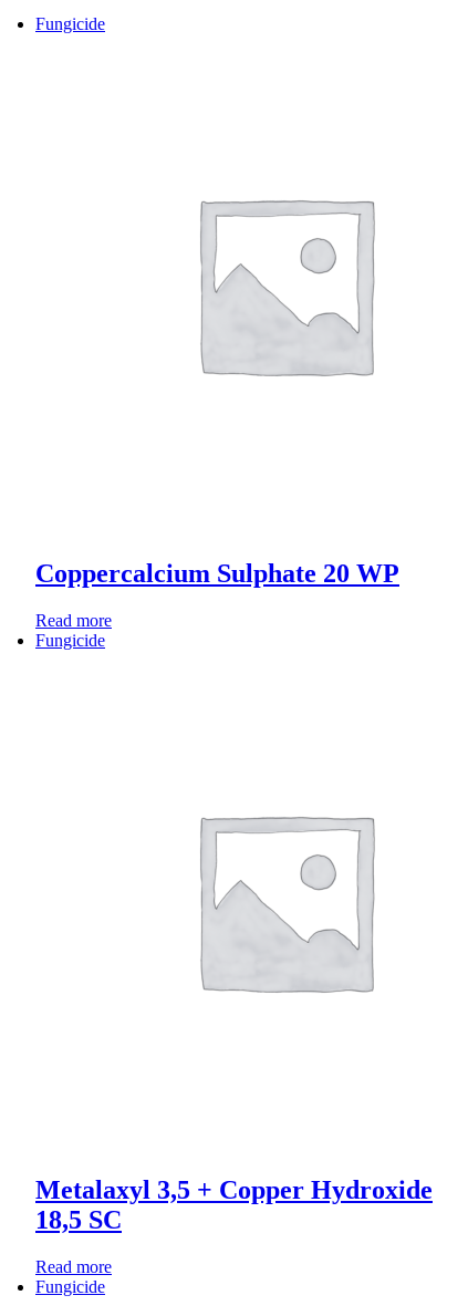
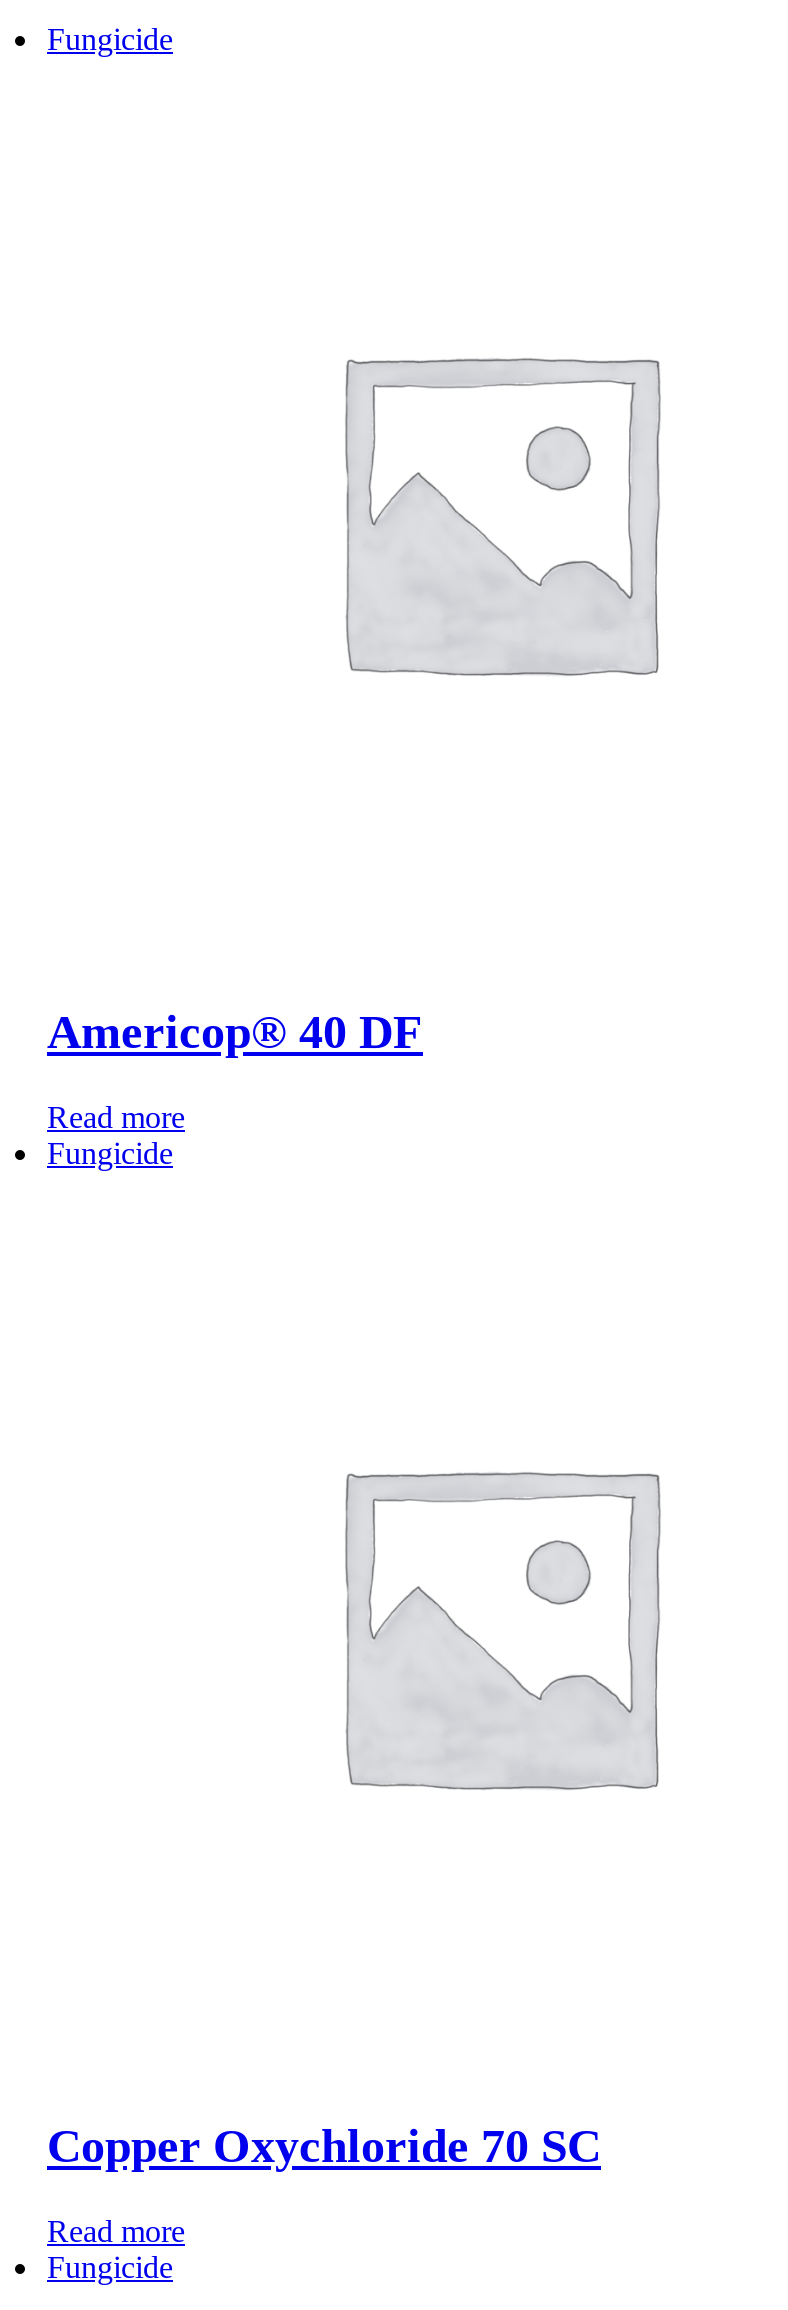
- Coppercalcium Sulphate 20 WP
+ Americop® 40 DF

- Metalaxyl 3,5 + Copper Hydroxide
- 18,5 SC
+ Copper Oxychloride 70 SC
